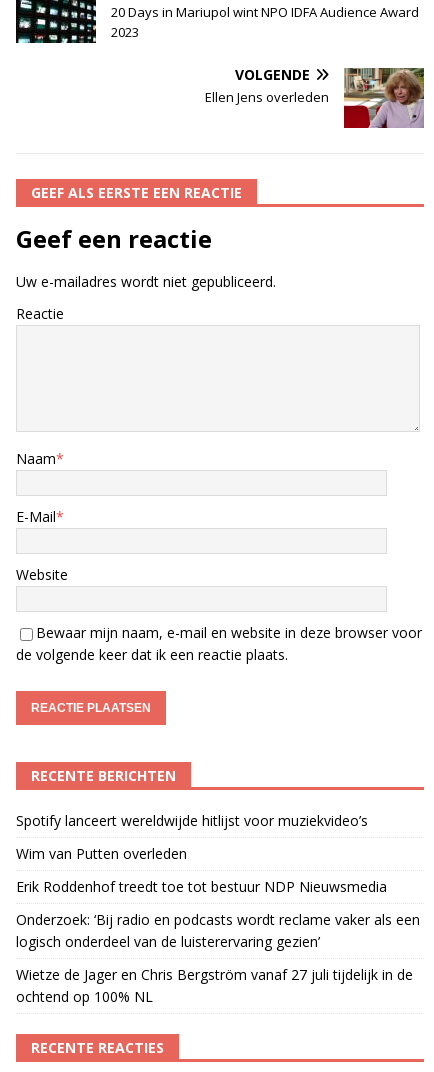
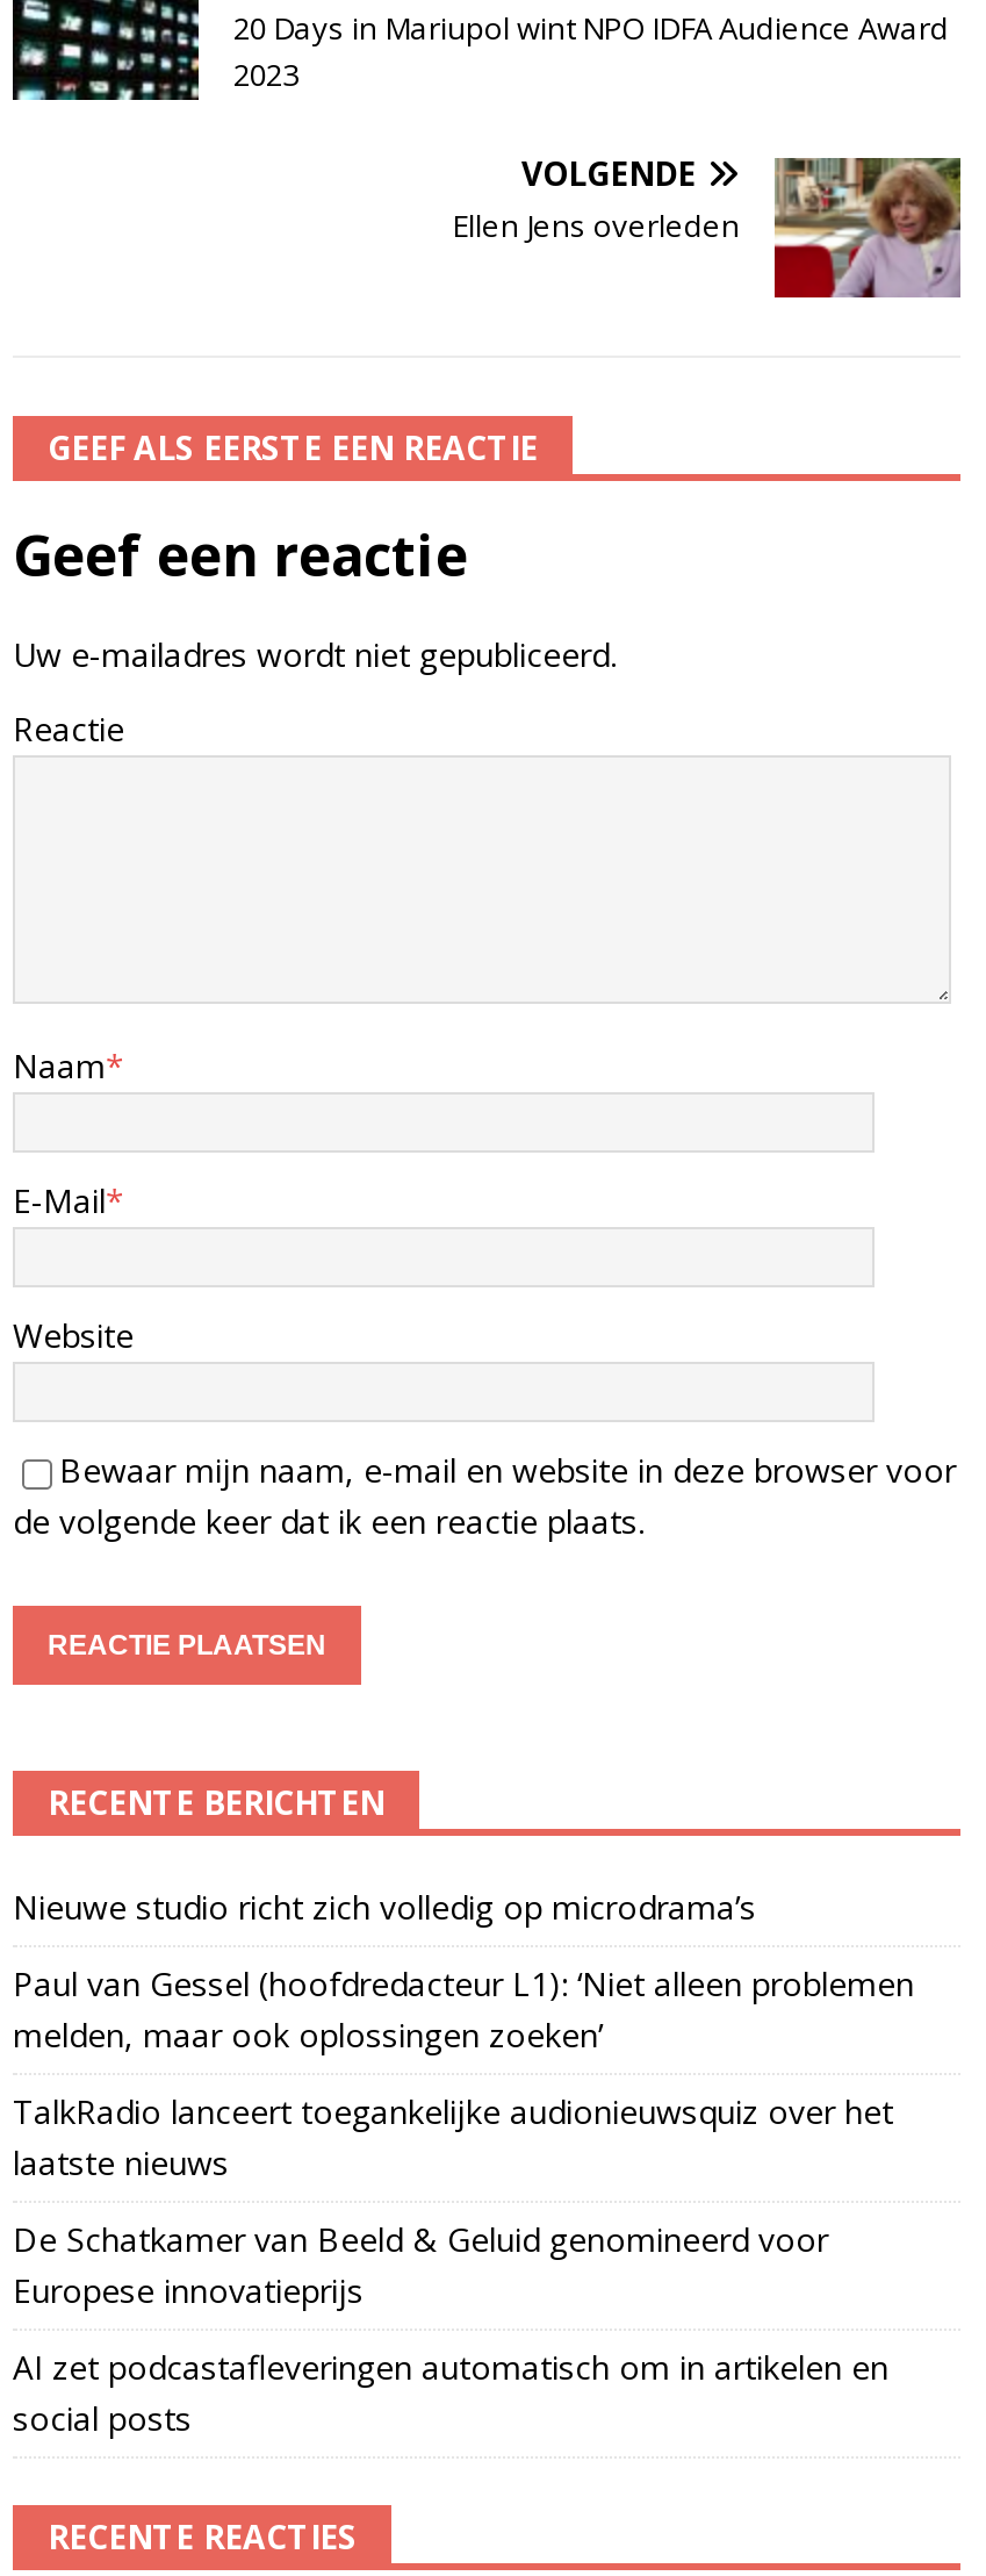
- Spotify lanceert wereldwijde hitlijst voor muziekvideo’s
+ Nieuwe studio richt zich volledig op microdrama’s

- Wim van Putten overleden
+ Paul van Gessel (hoofdredacteur L1): ‘Niet alleen problemen
+ melden, maar ook oplossingen zoeken’

- Erik Roddenhof treedt toe tot bestuur NDP Nieuwsmedia
+ TalkRadio lanceert toegankelijke audionieuwsquiz over het
+ laatste nieuws

- Onderzoek: ‘Bij radio en podcasts wordt reclame vaker als een
- logisch onderdeel van de luisterervaring gezien’
+ De Schatkamer van Beeld & Geluid genomineerd voor
+ Europese innovatieprijs

- Wietze de Jager en Chris Bergström vanaf 27 juli tijdelijk in de
- ochtend op 100% NL
+ AI zet podcastafleveringen automatisch om in artikelen en
+ social posts
